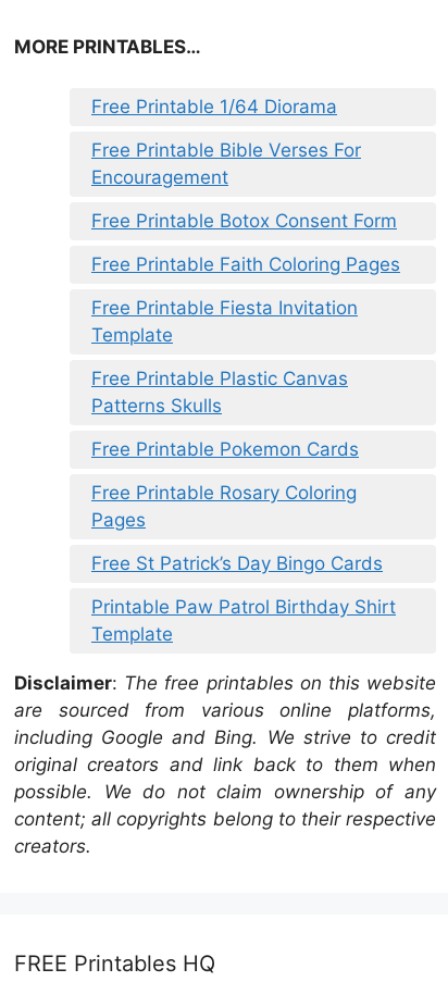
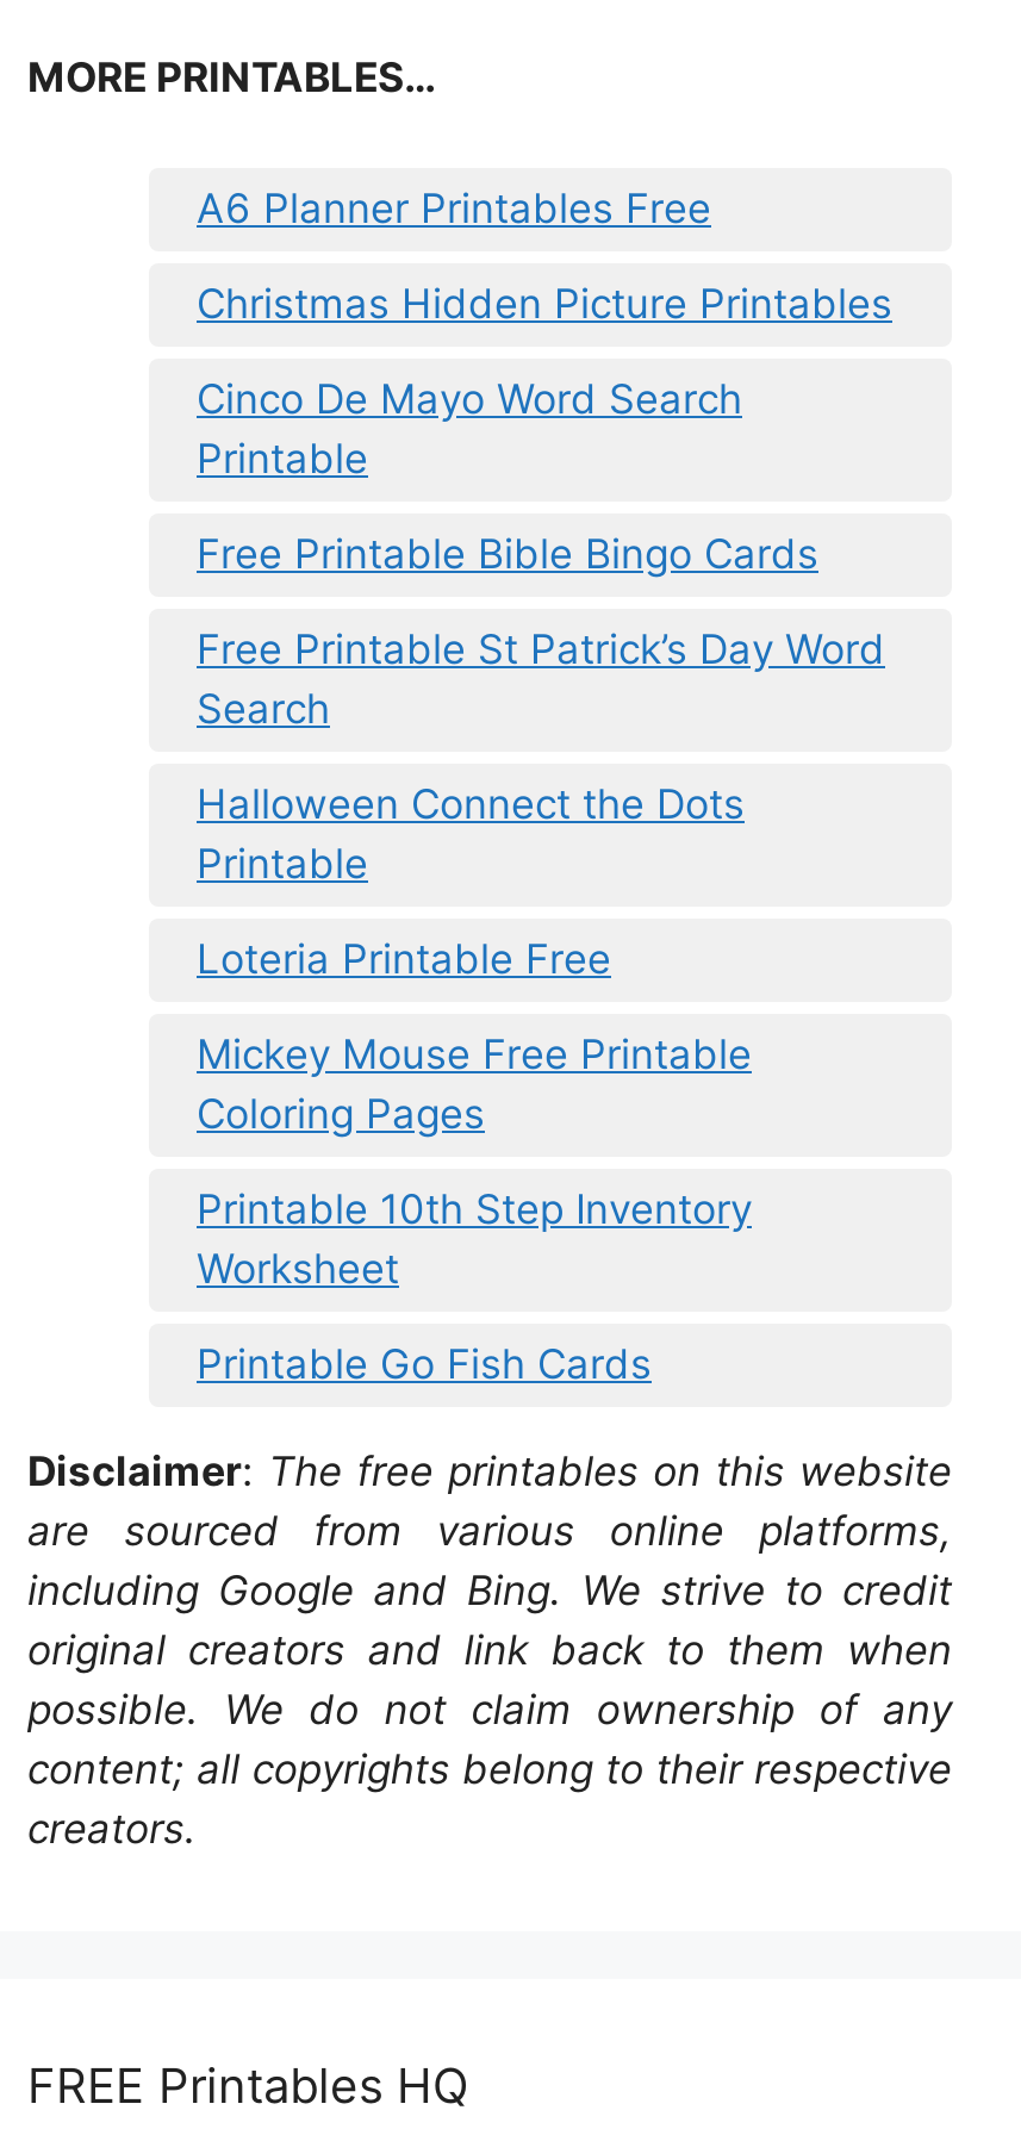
- Free Printable 1/64 Diorama
+ A6 Planner Printables Free

- Free Printable Bible Verses For
- Encouragement
+ Christmas Hidden Picture Printables

- Free Printable Botox Consent Form
+ Cinco De Mayo Word Search
+ Printable

- Free Printable Faith Coloring Pages
+ Free Printable Bible Bingo Cards

- Free Printable Fiesta Invitation
- Template
+ Free Printable St Patrick’s Day Word
+ Search

- Free Printable Plastic Canvas
- Patterns Skulls
+ Halloween Connect the Dots
+ Printable

- Free Printable Pokemon Cards
+ Loteria Printable Free

- Free Printable Rosary Coloring
- Pages
+ Mickey Mouse Free Printable
+ Coloring Pages

- Free St Patrick’s Day Bingo Cards
+ Printable 10th Step Inventory
+ Worksheet

- Printable Paw Patrol Birthday Shirt
- Template
+ Printable Go Fish Cards
